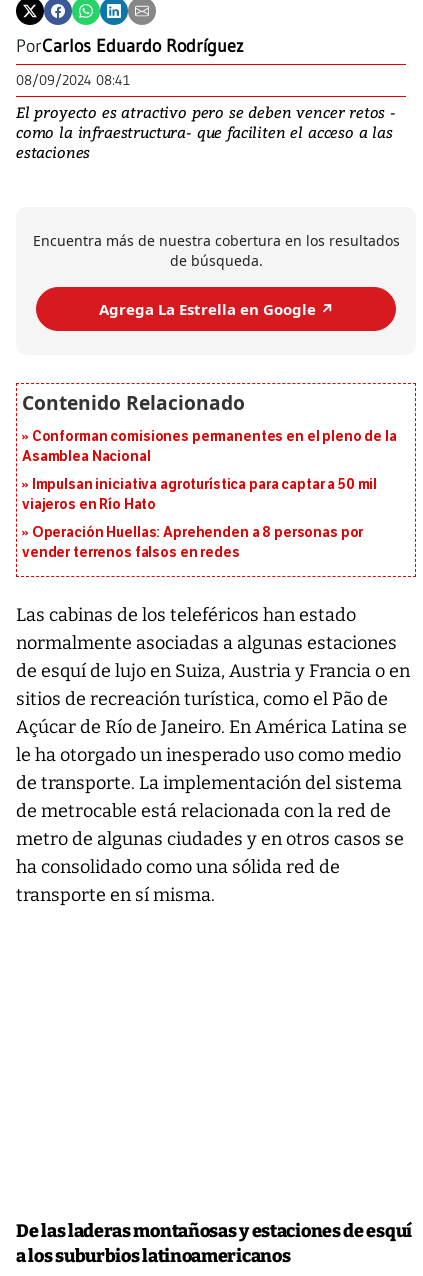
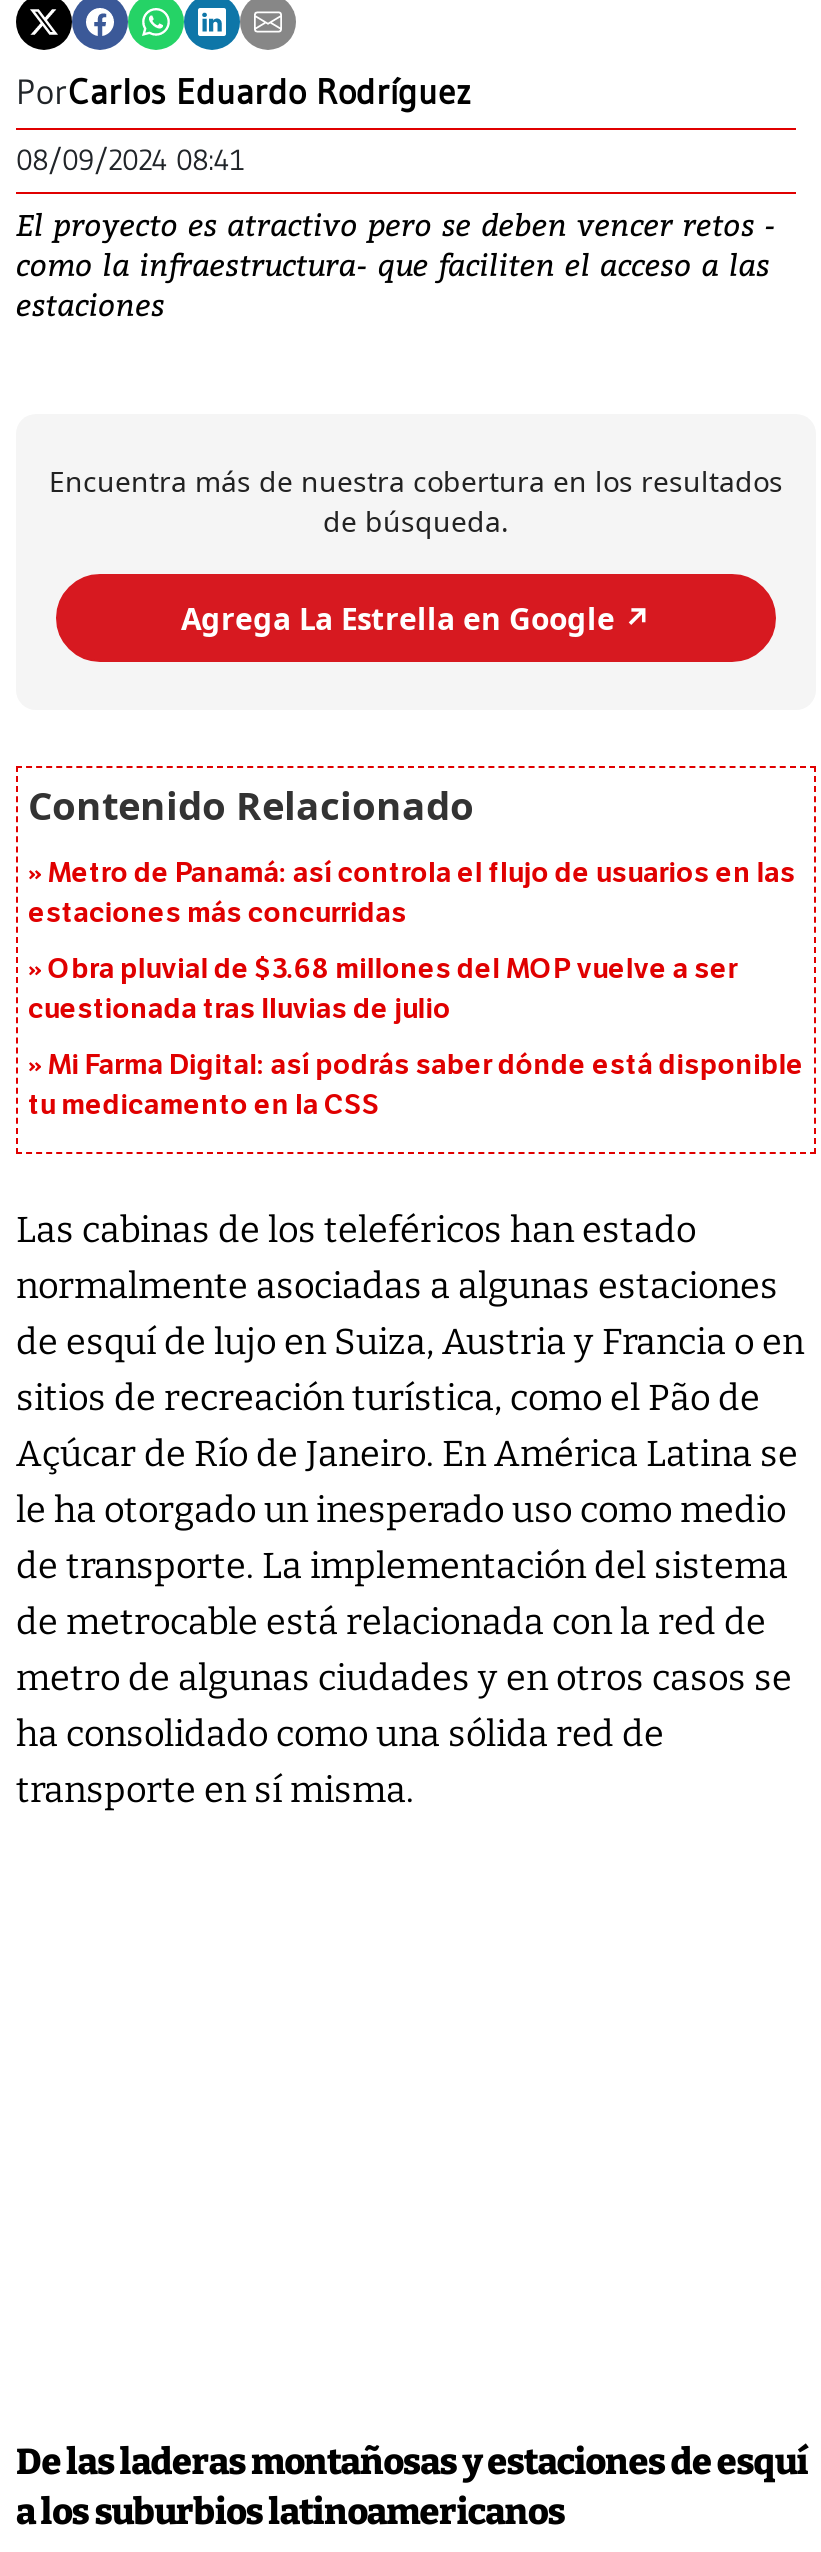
- Conforman comisiones permanentes en el pleno de la
- Asamblea Nacional
+ Metro de Panamá: así controla el flujo de usuarios en las
+ estaciones más concurridas

- Impulsan iniciativa agroturística para captar a 50 mil
- viajeros en Río Hato
+ Obra pluvial de $3.68 millones del MOP vuelve a ser
+ cuestionada tras lluvias de julio

- Operación Huellas: Aprehenden a 8 personas por
- vender terrenos falsos en redes
+ Mi Farma Digital: así podrás saber dónde está disponible
+ tu medicamento en la CSS
